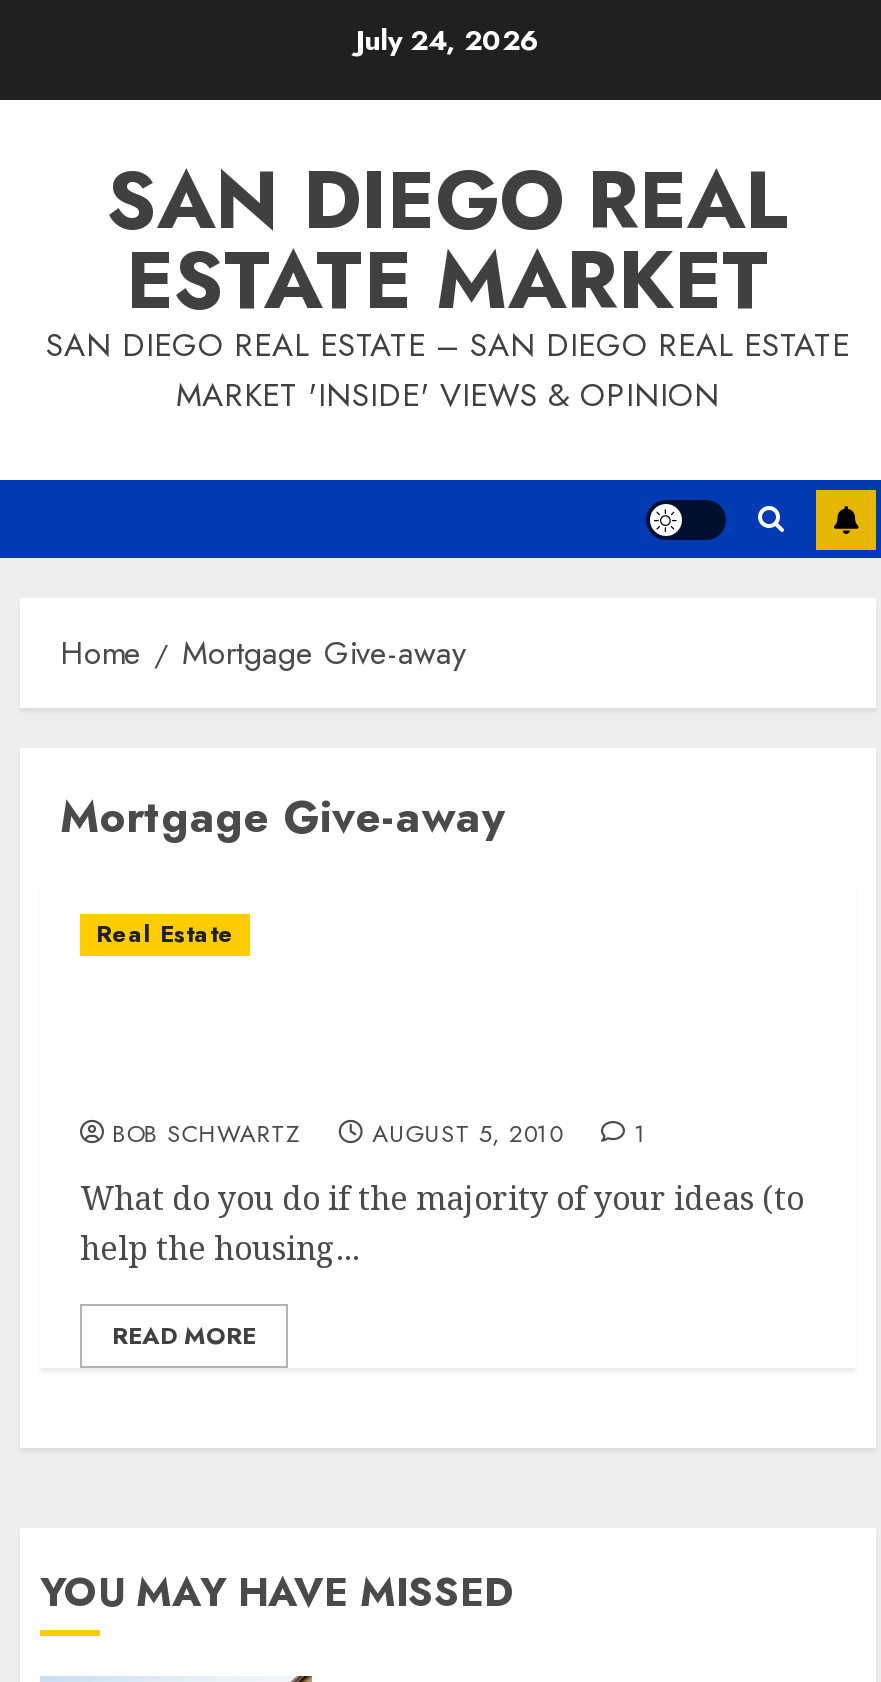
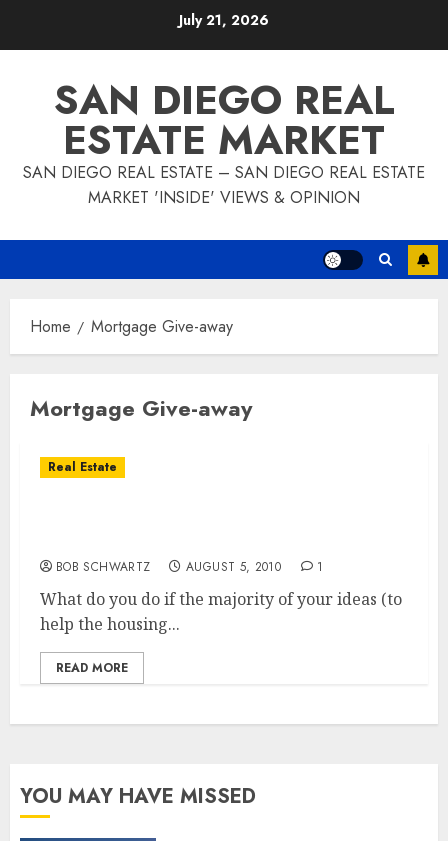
- July 24, 2026
+ July 21, 2026
